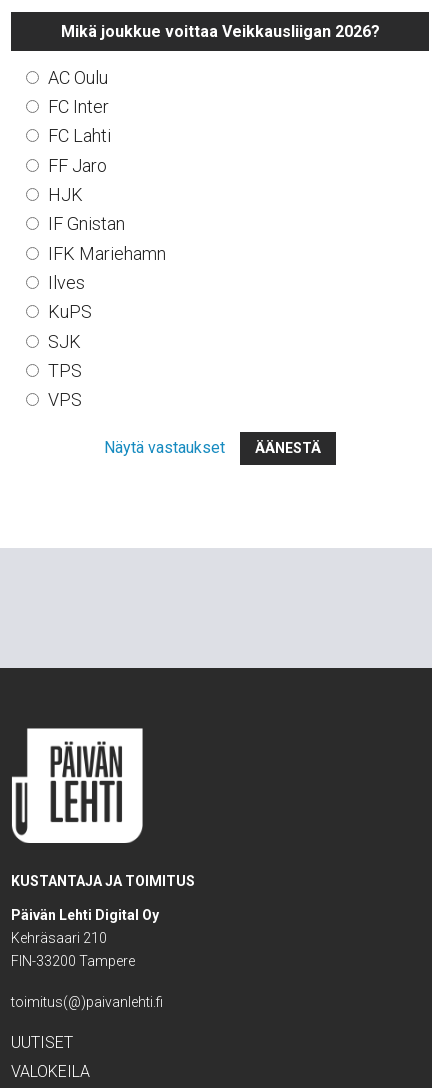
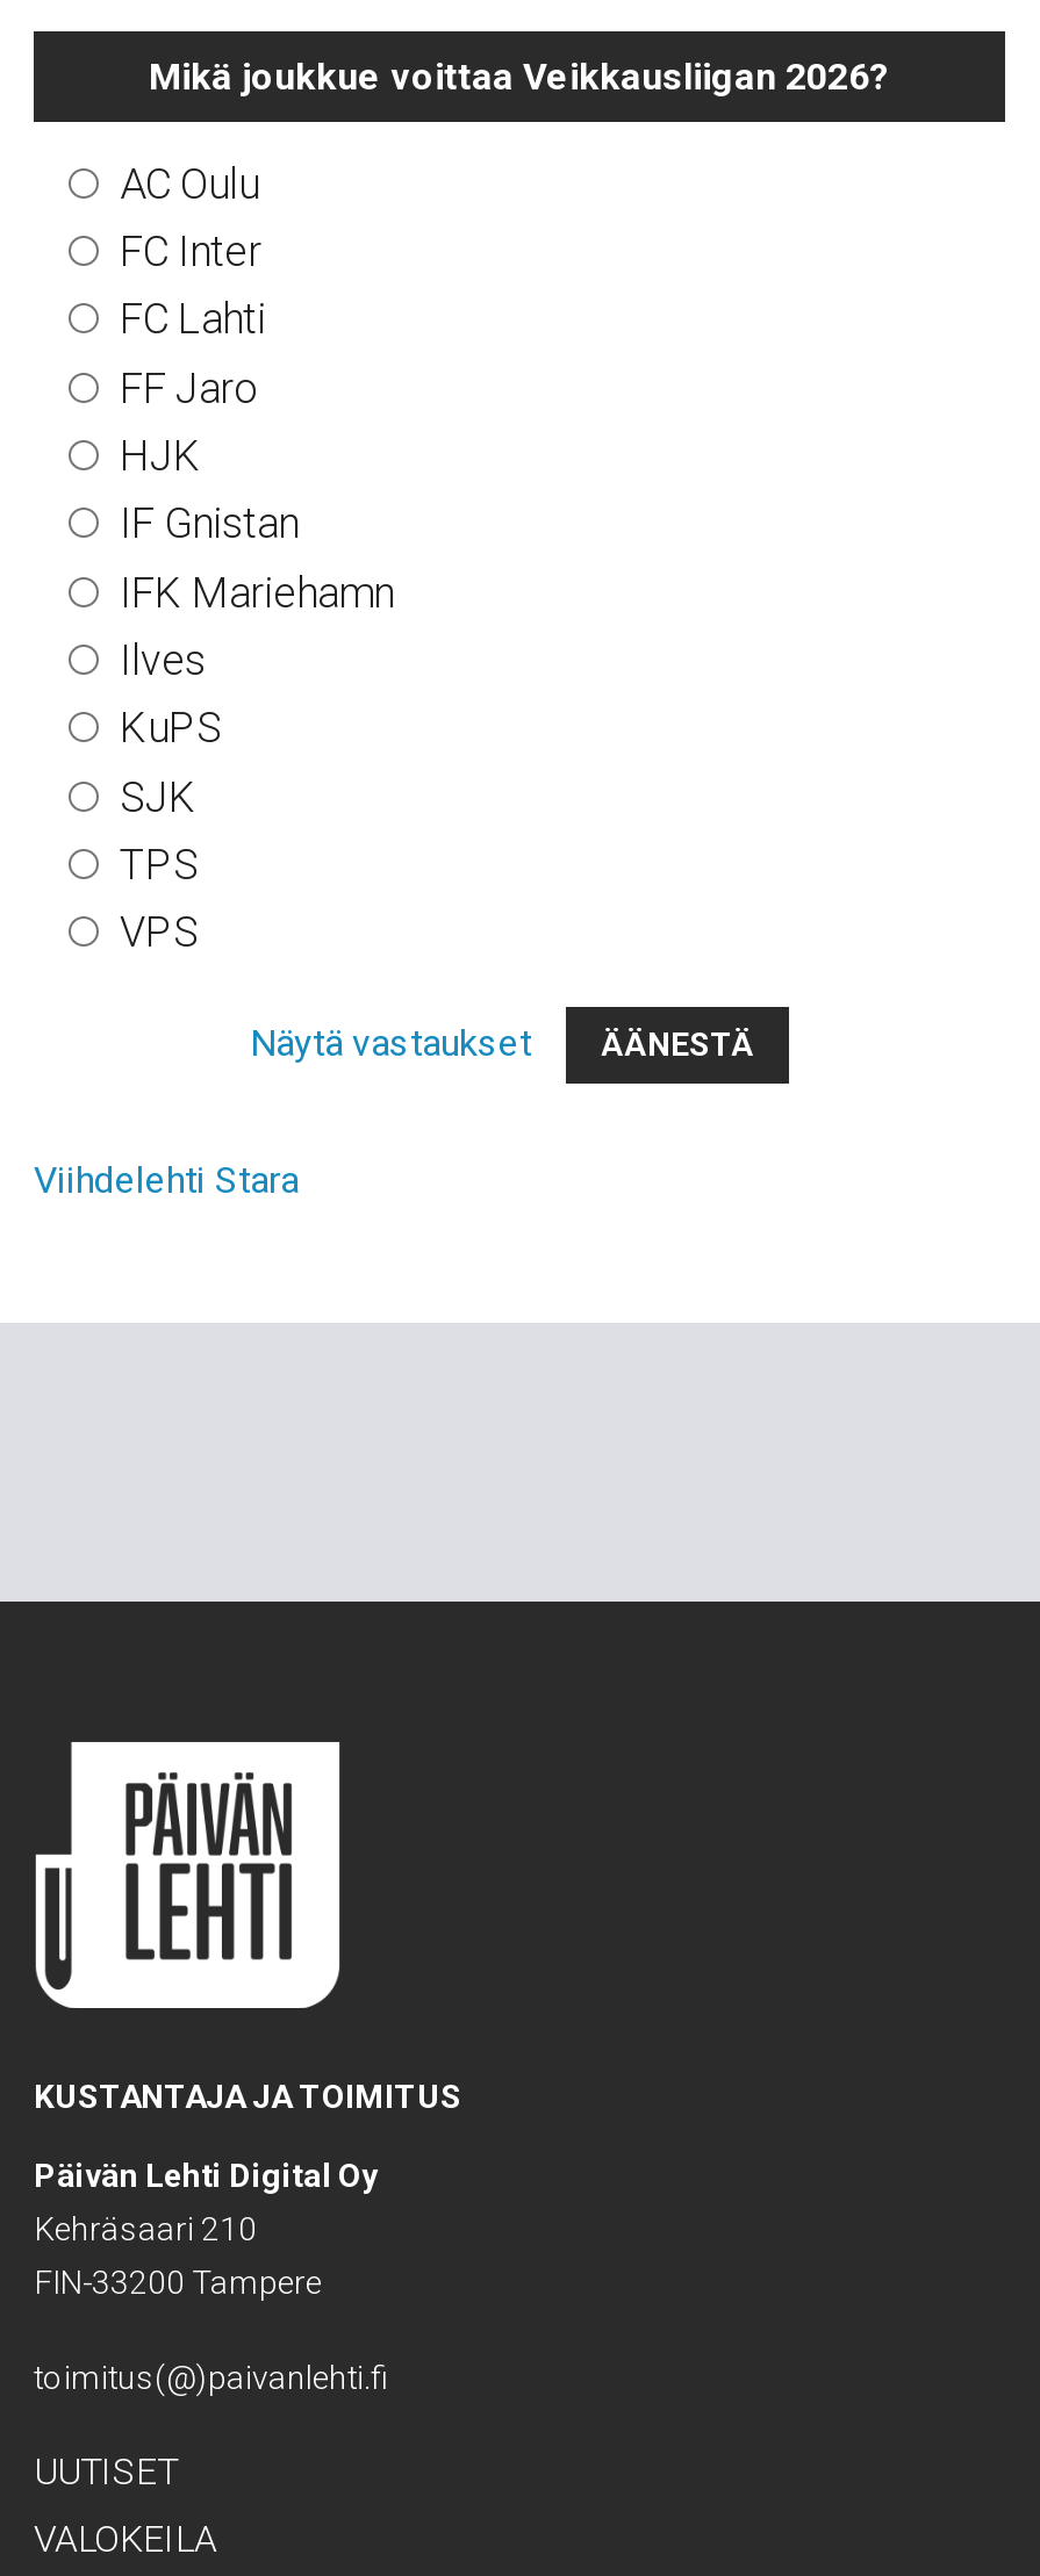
+ Viihdelehti Stara
